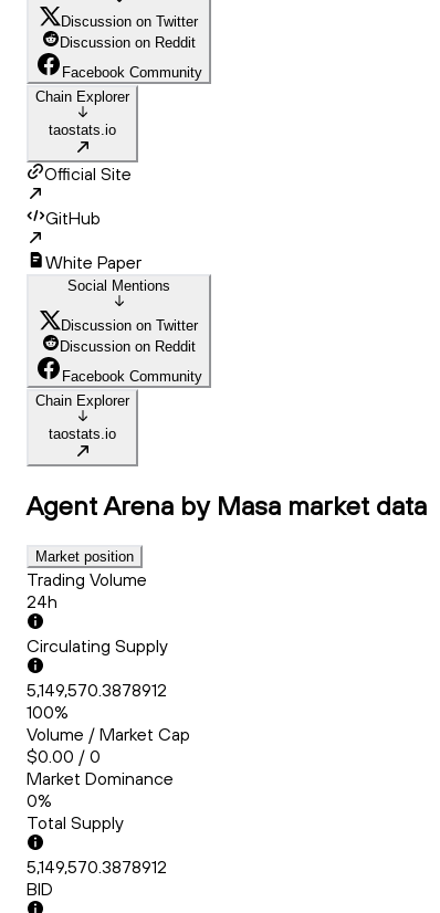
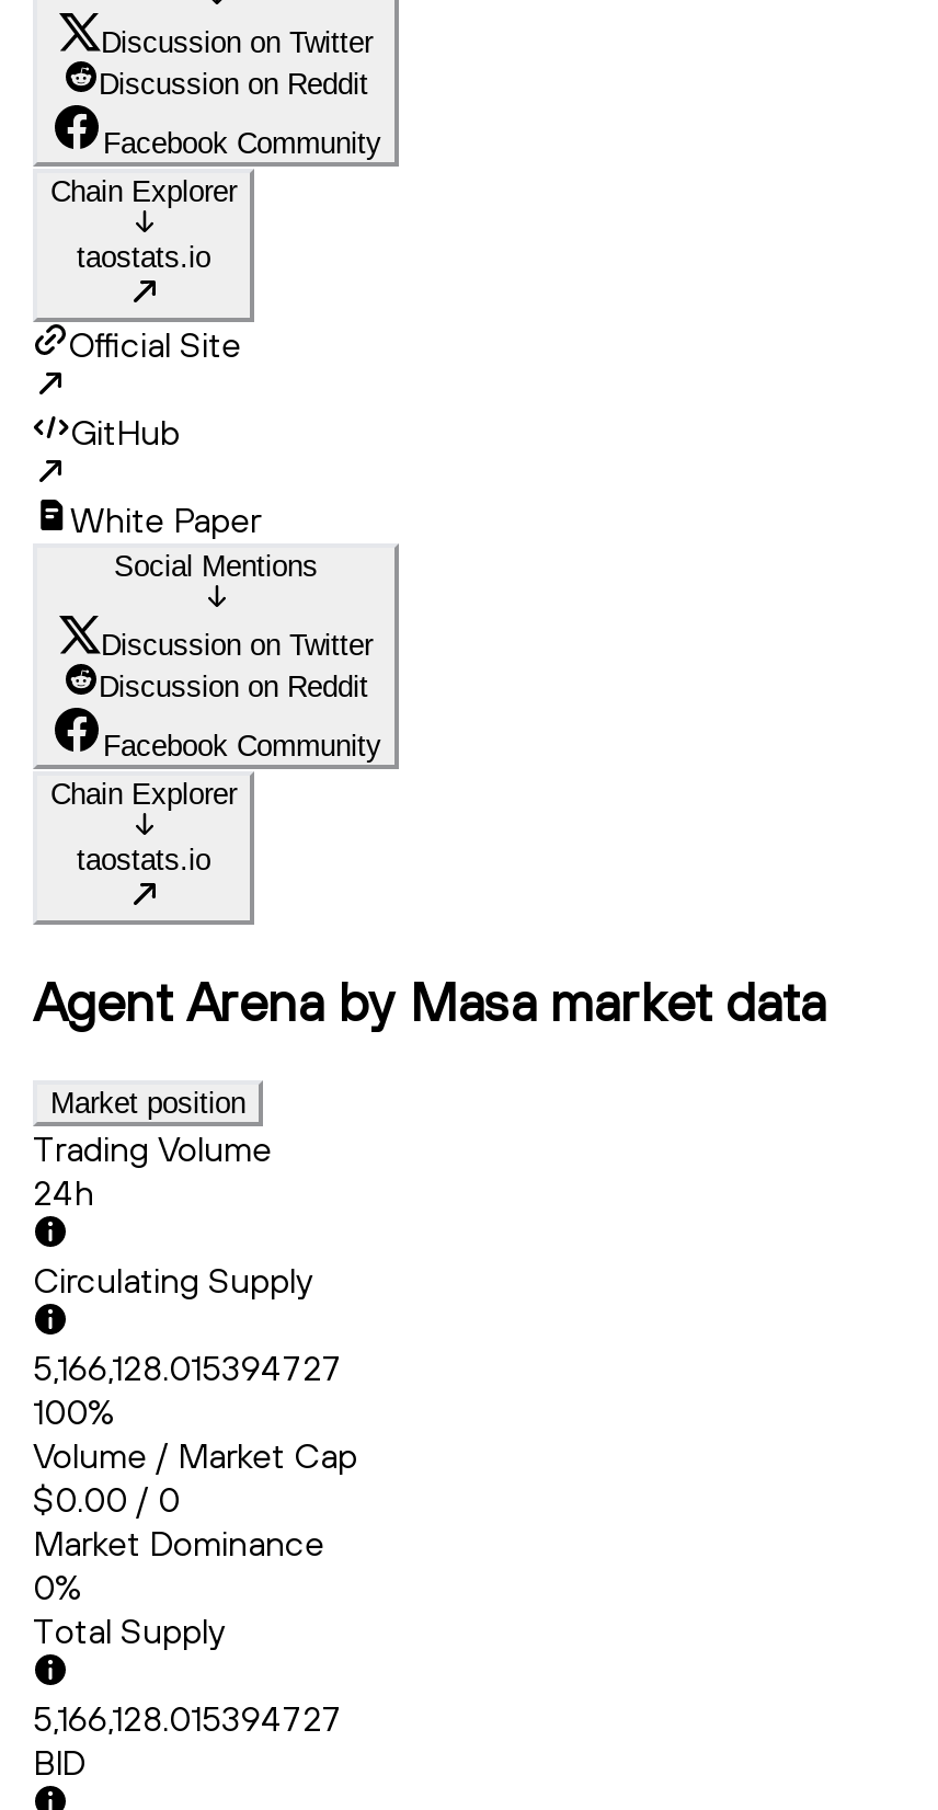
- 5,149,570.3878912
+ 5,166,128.015394727

- 5,149,570.3878912
+ 5,166,128.015394727
